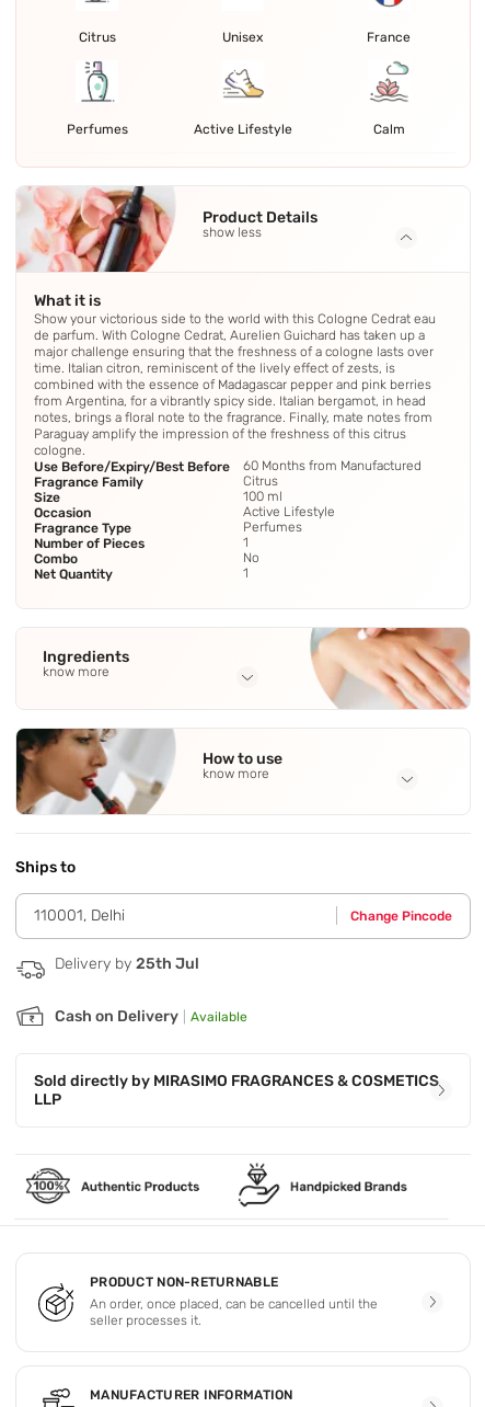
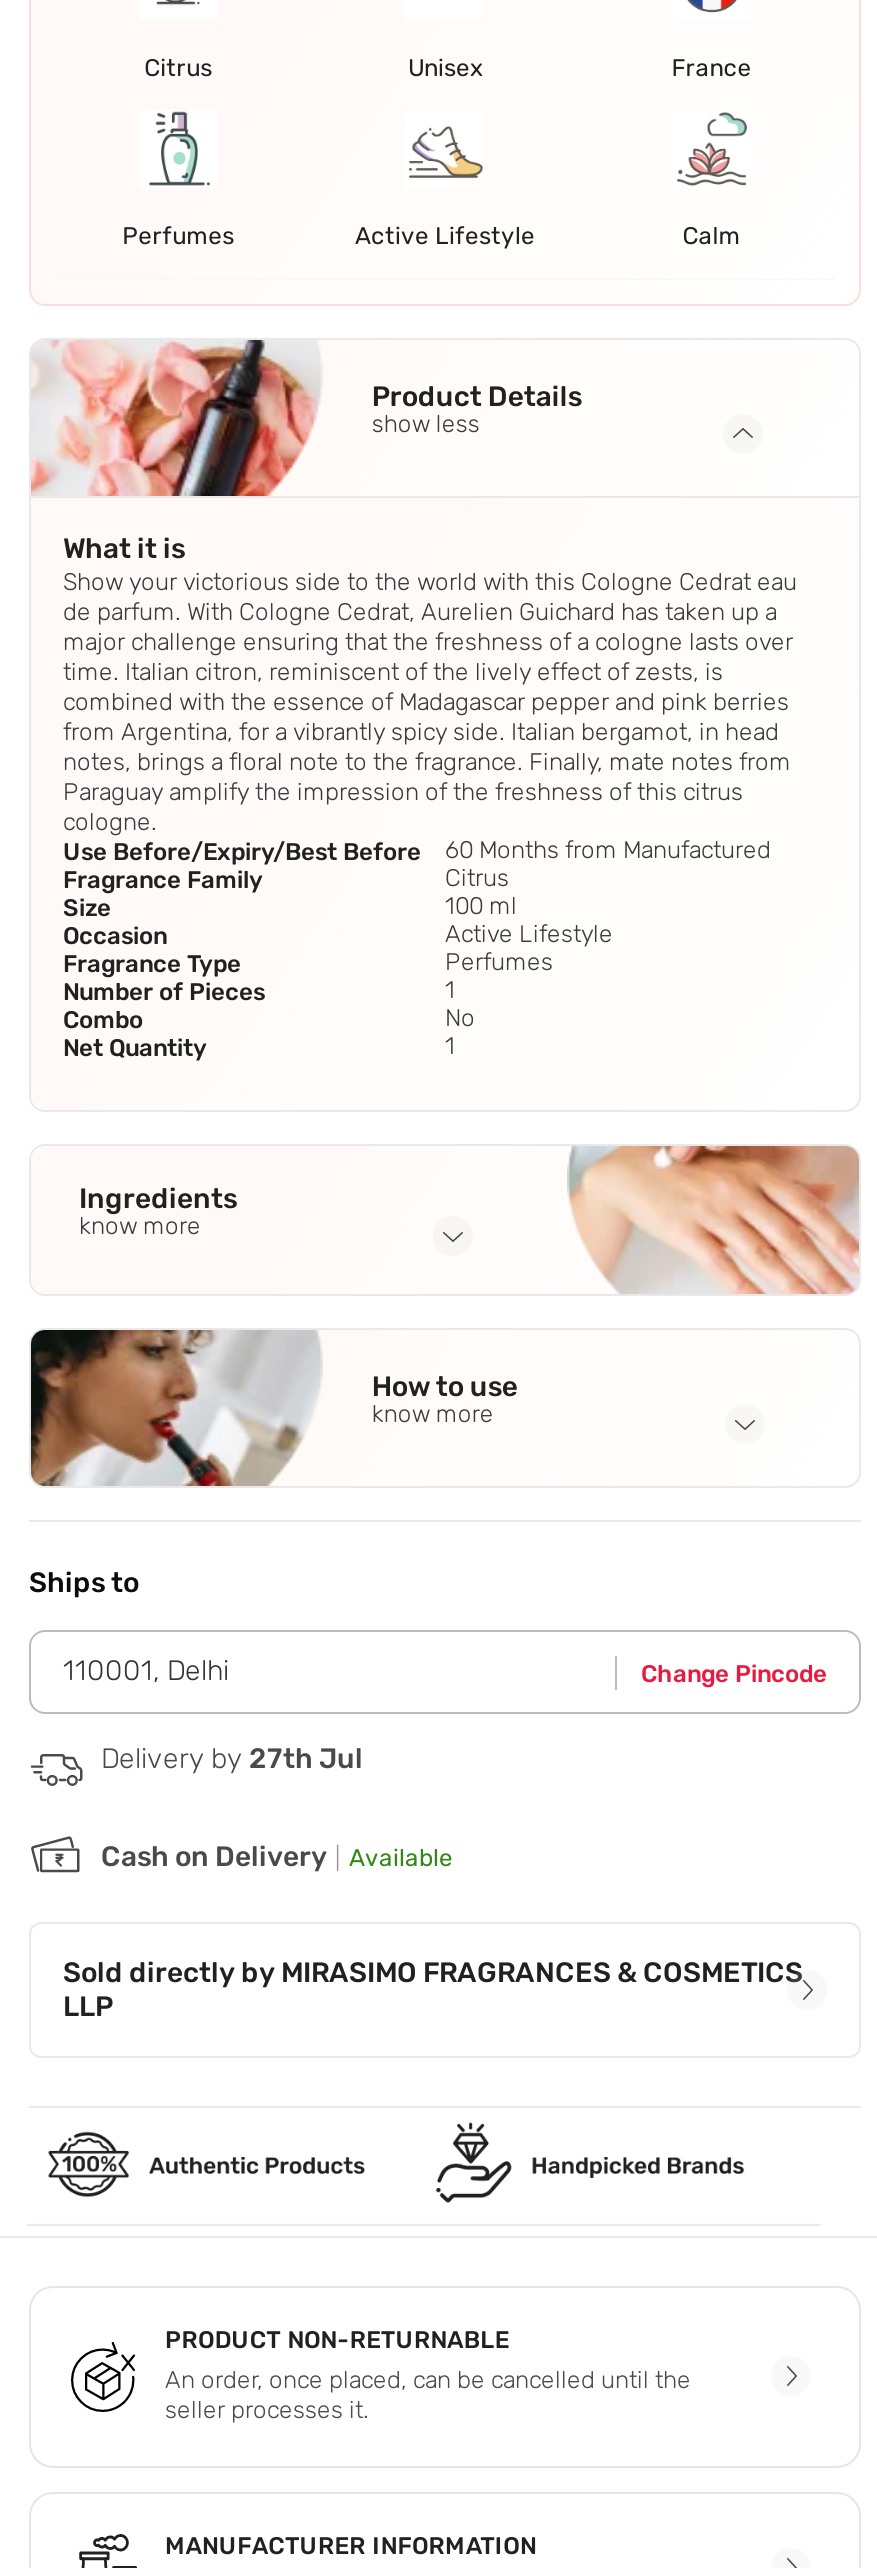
- Delivery by 25th Jul
+ Delivery by 27th Jul
